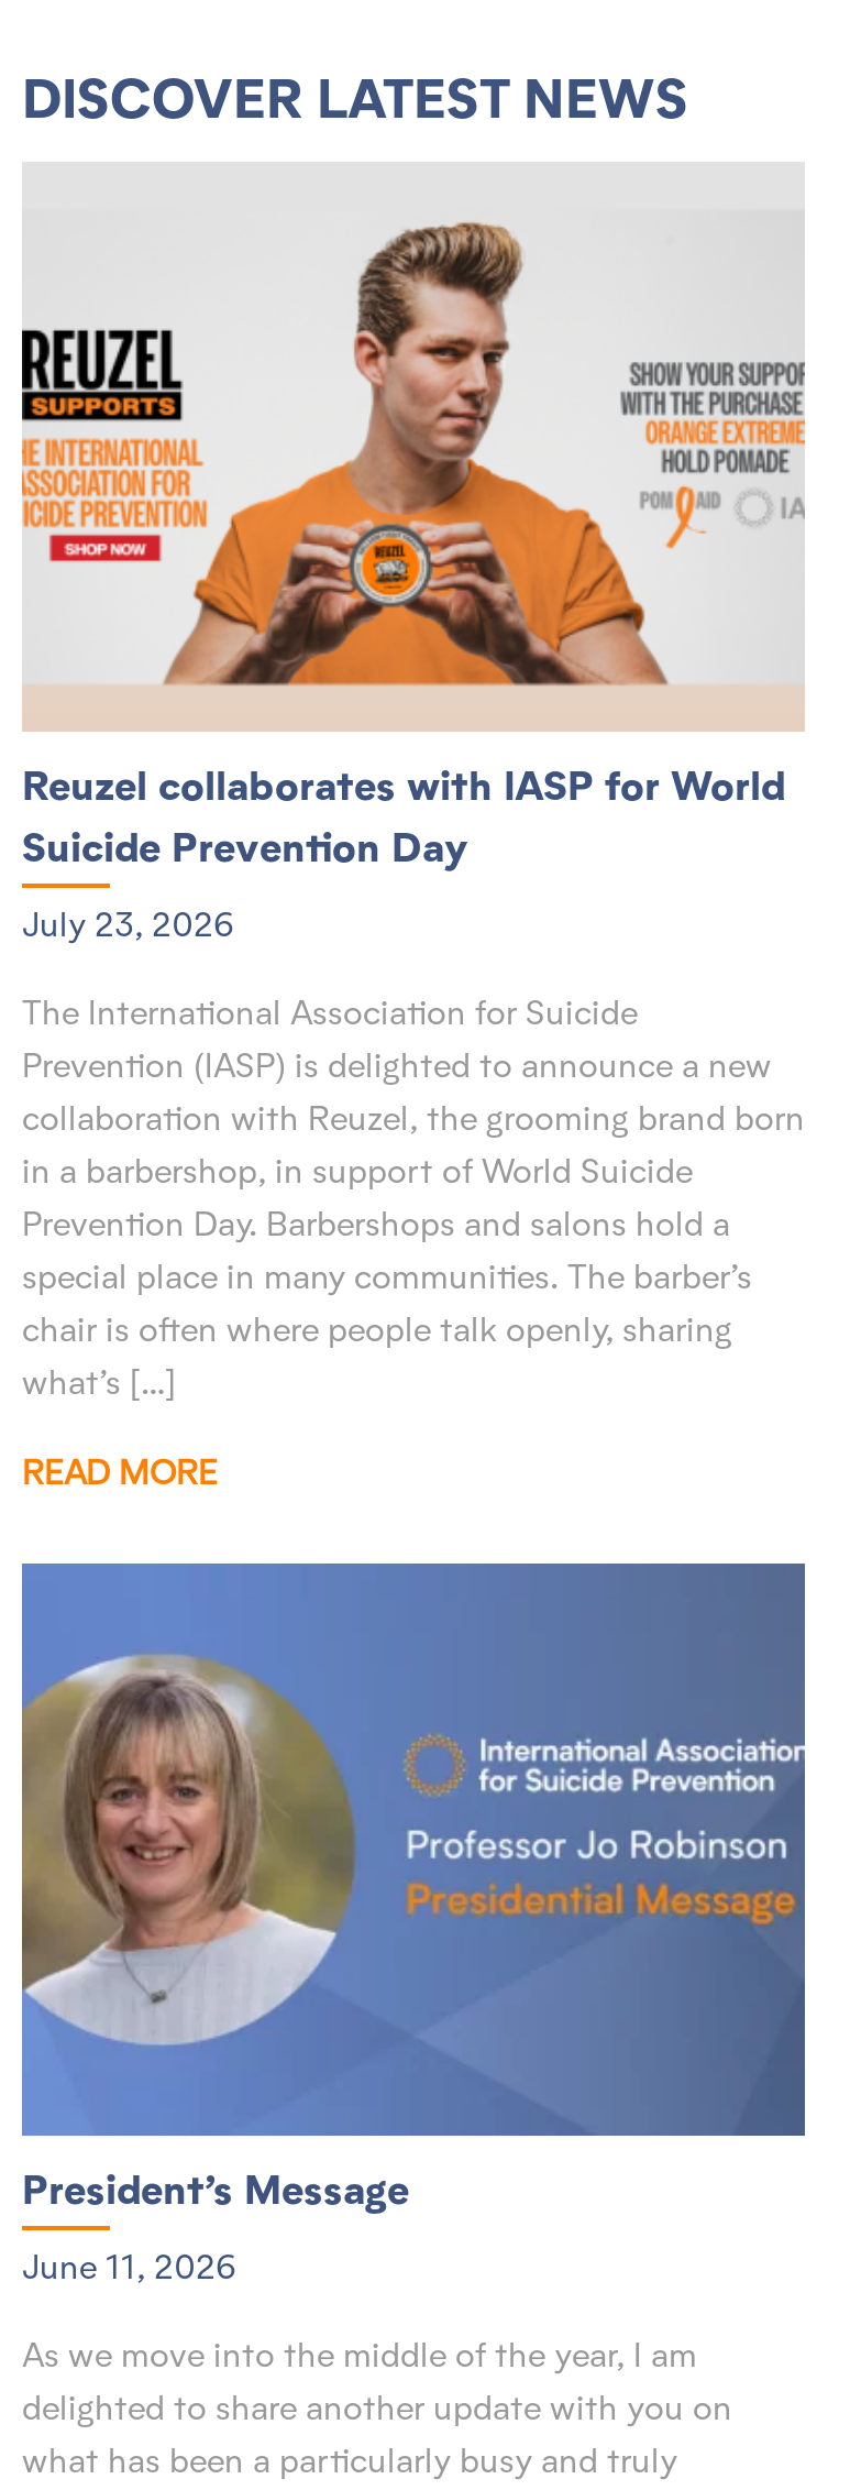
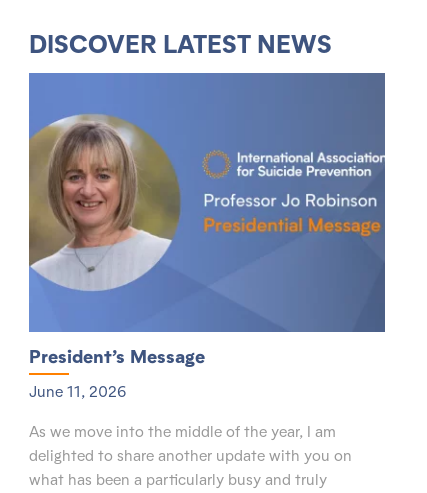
- [image]
- Reuzel collaborates with IASP for World
- Suicide Prevention Day
- July 23, 2026
- The International Association for Suicide
- Prevention (IASP) is delighted to announce a new
- collaboration with Reuzel, the grooming brand born
- in a barbershop, in support of World Suicide
- Prevention Day. Barbershops and salons hold a
- special place in many communities. The barber’s
- chair is often where people talk openly, sharing
- what’s […]
- READ MORE
